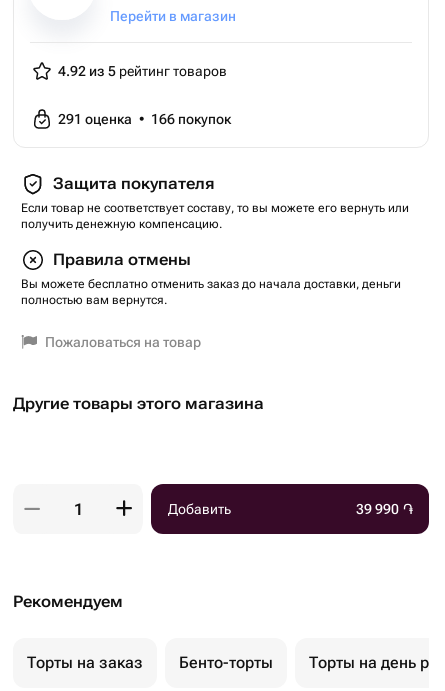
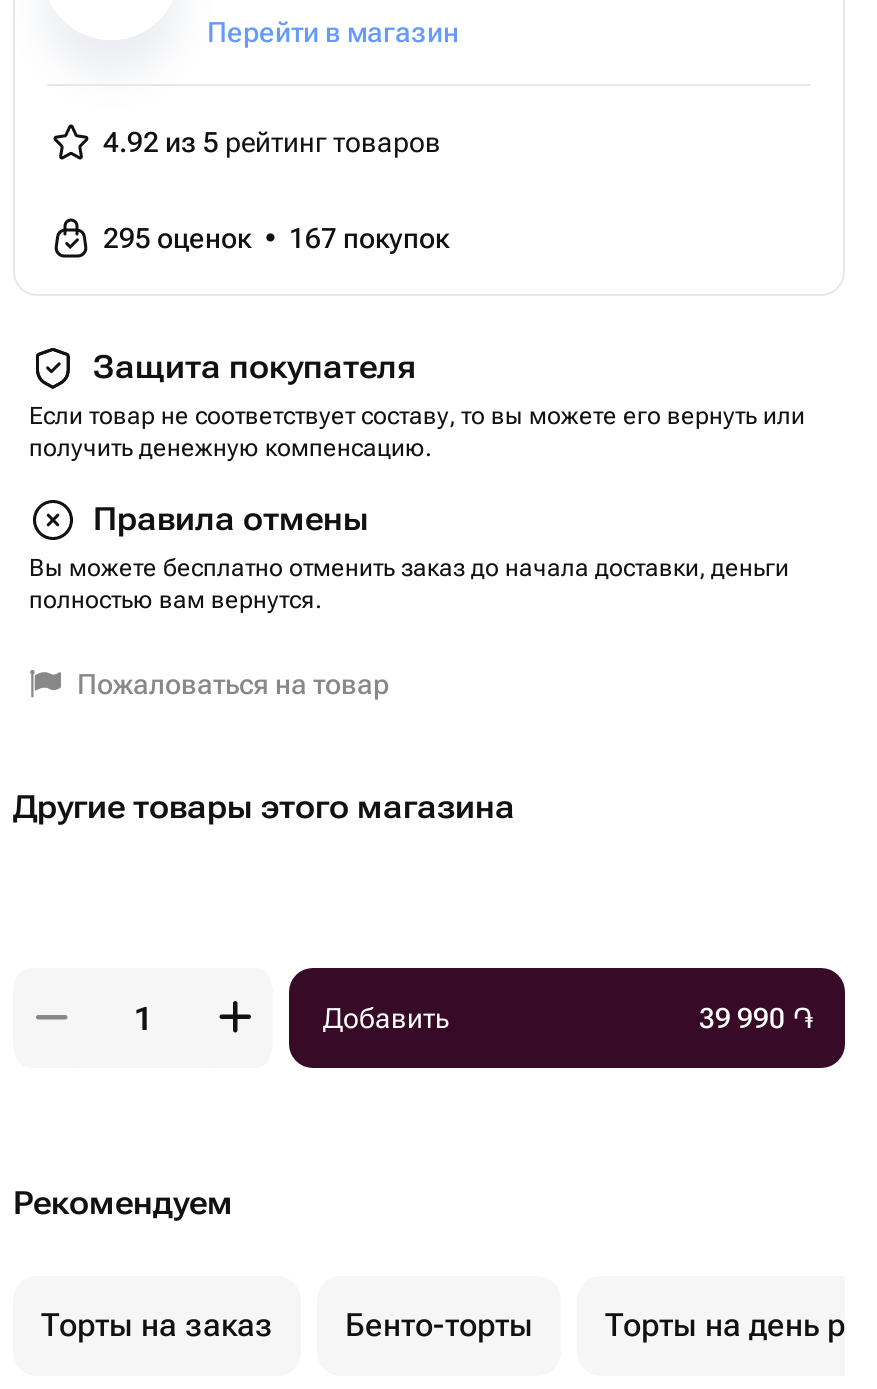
- 291 оценка • 166 покупок
+ 295 оценок • 167 покупок
